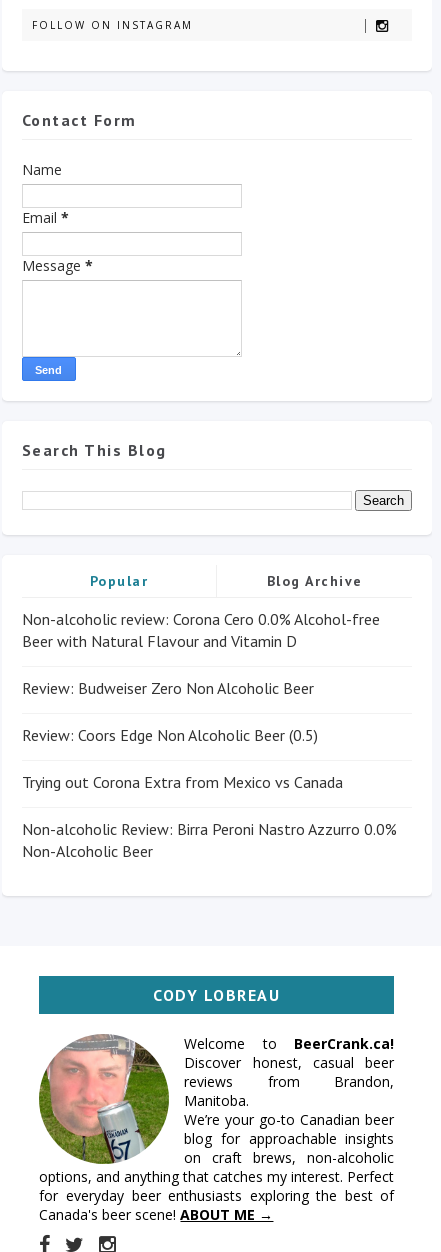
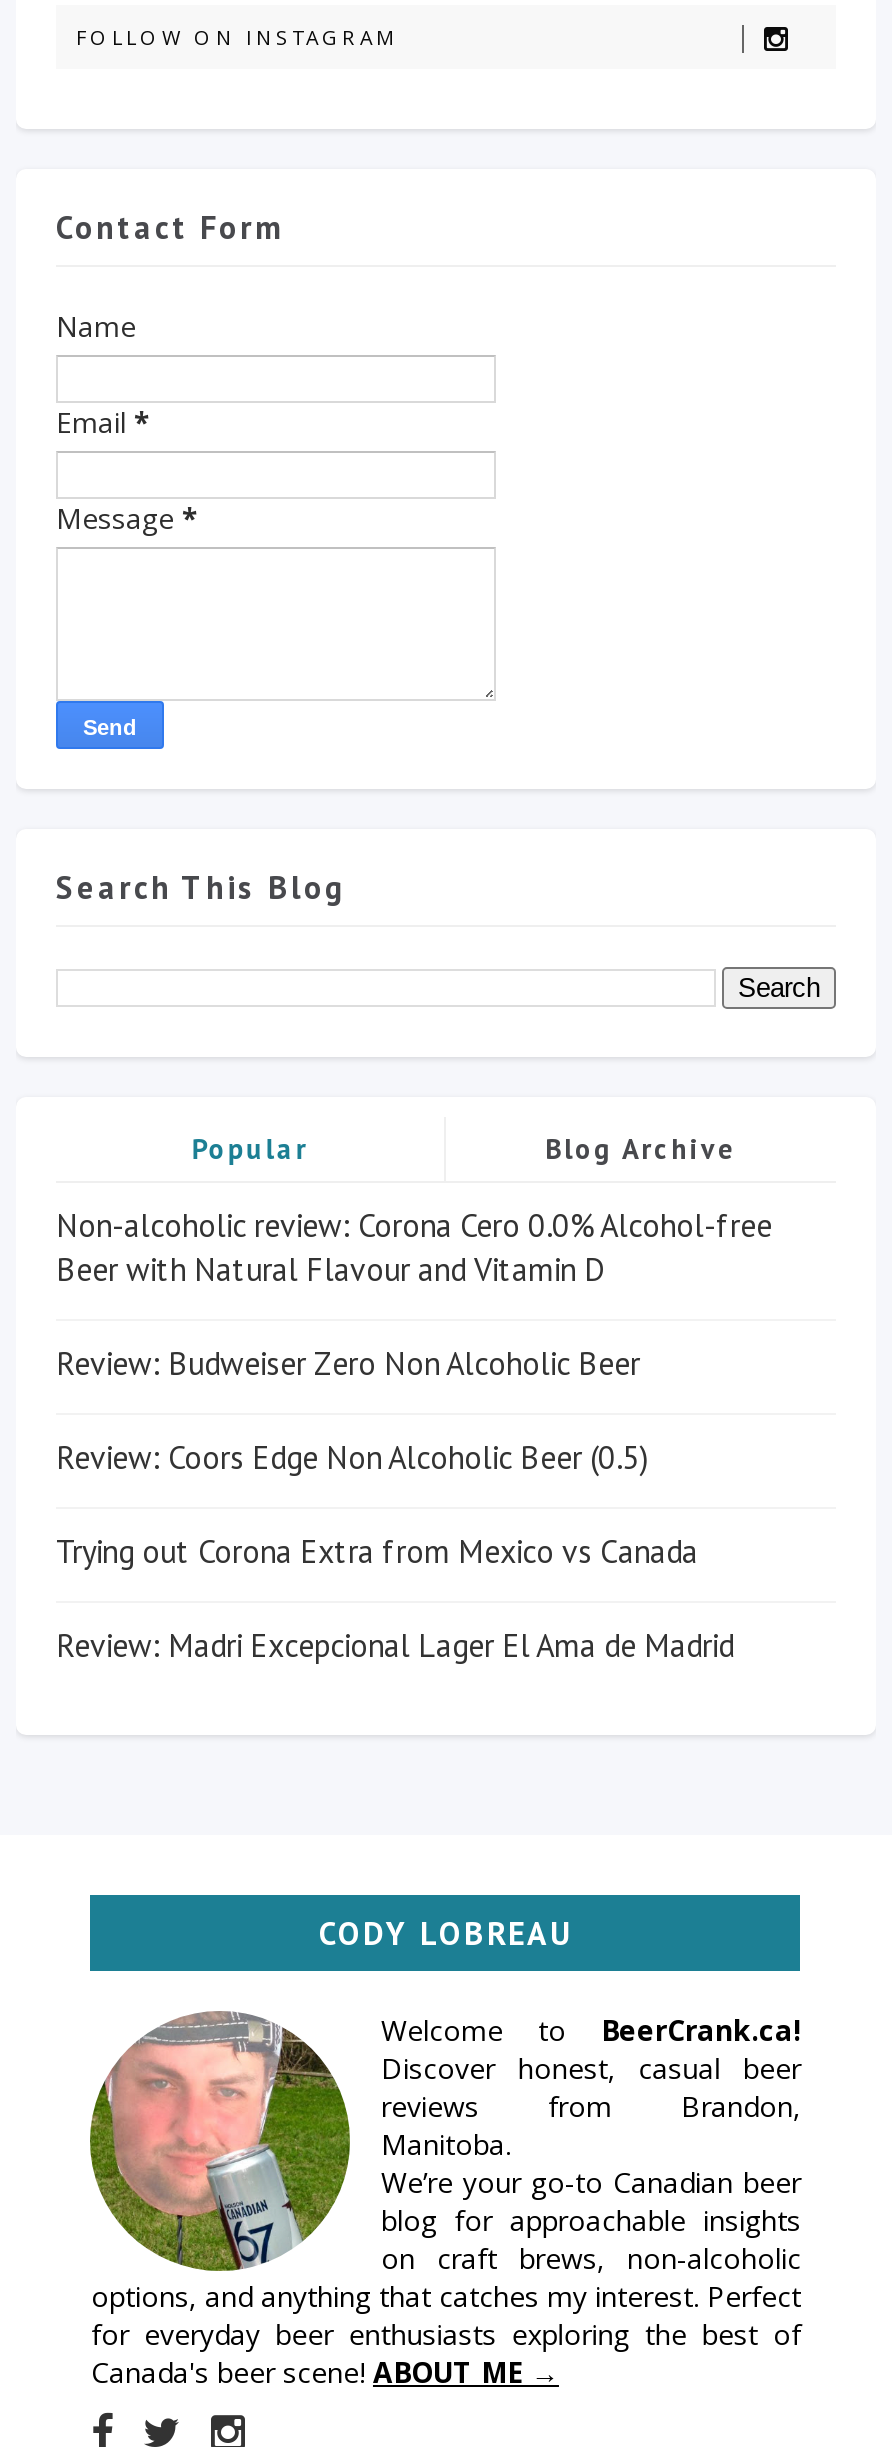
- Non-alcoholic Review: Birra Peroni Nastro Azzurro 0.0%
- Non-Alcoholic Beer
+ Review: Madri Excepcional Lager El Ama de Madrid
